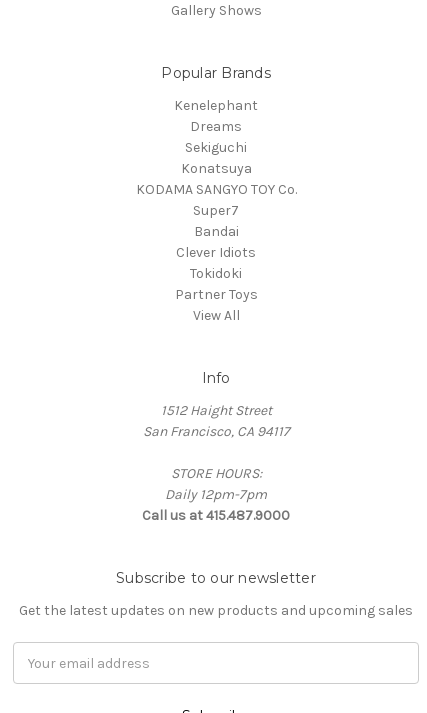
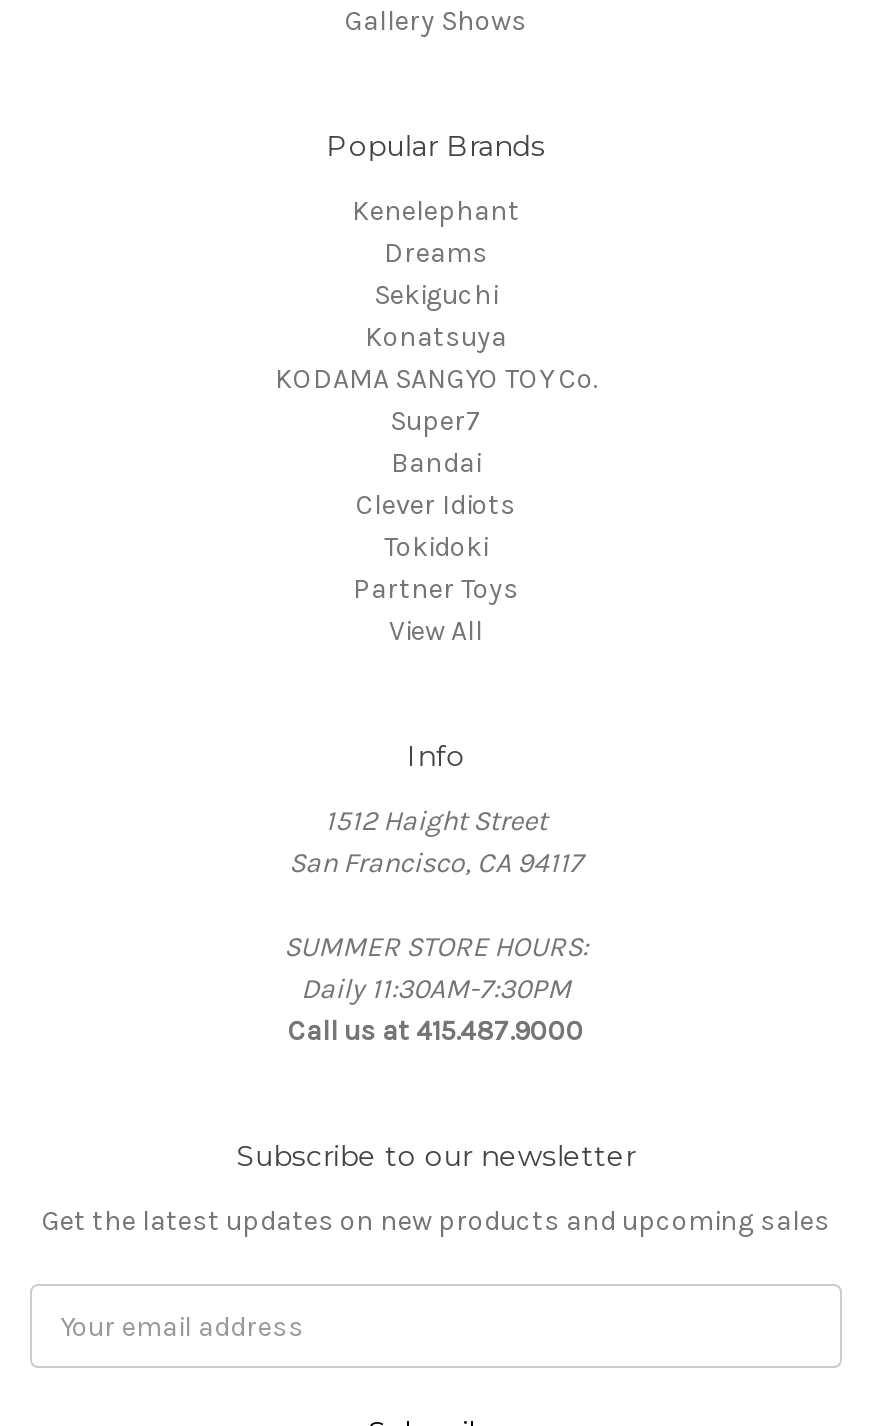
- STORE HOURS:
- Daily 12pm-7pm
+ SUMMER STORE HOURS:
+ Daily 11:30AM-7:30PM
